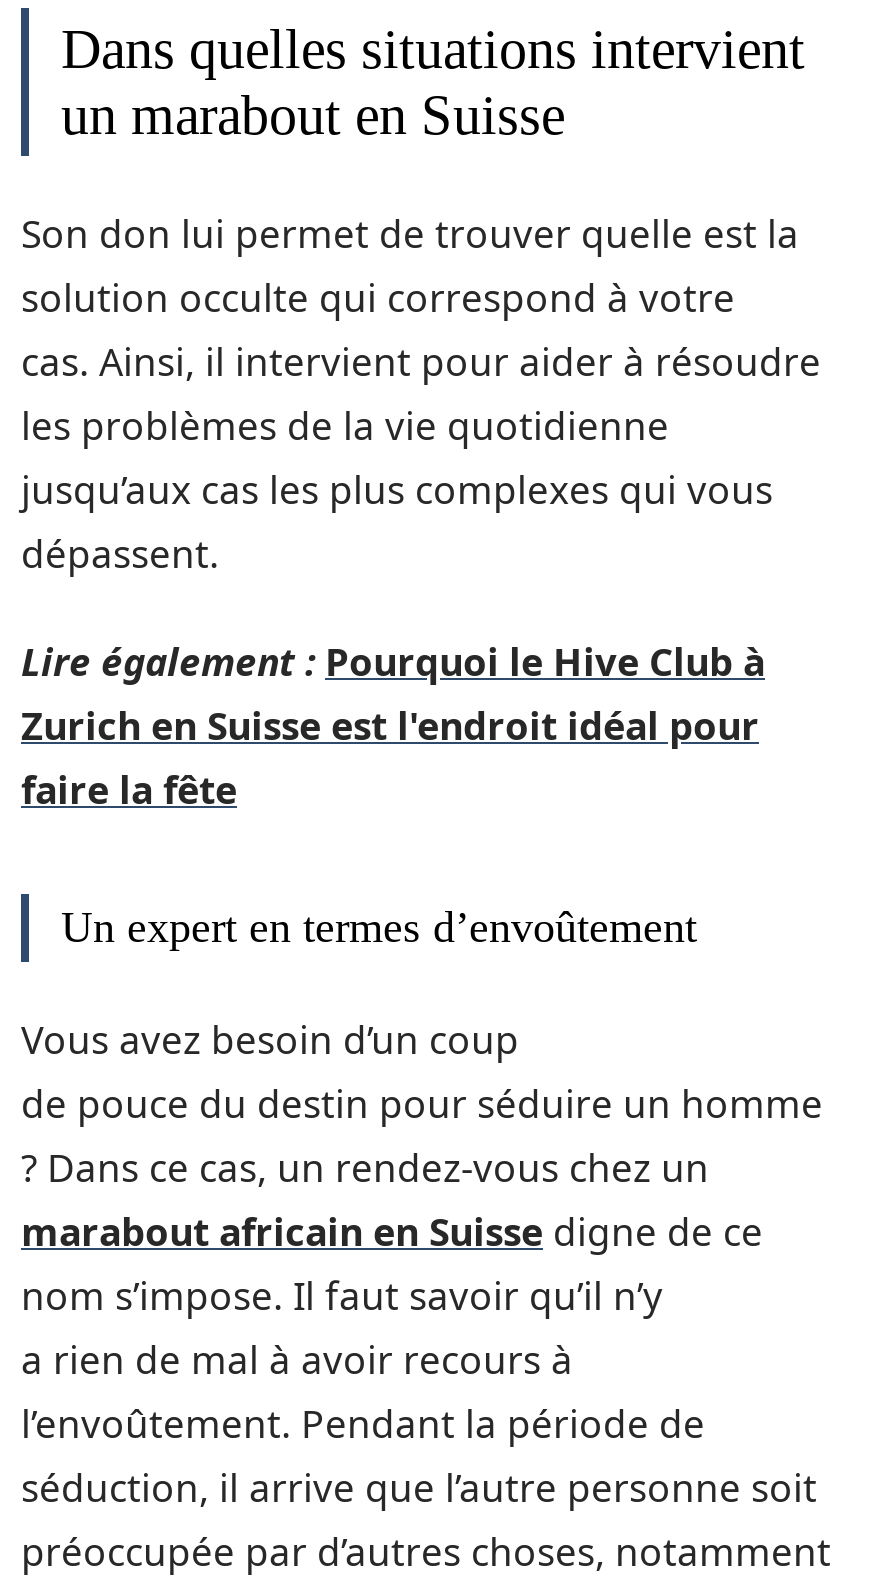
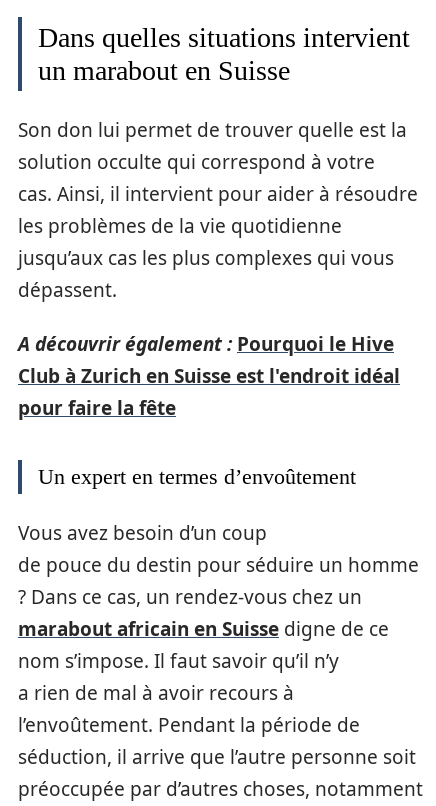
- Lire également : Pourquoi le Hive Club à
- Zurich en Suisse est l'endroit idéal pour
- faire la fête
+ A découvrir également : Pourquoi le Hive
+ Club à Zurich en Suisse est l'endroit idéal
+ pour faire la fête
